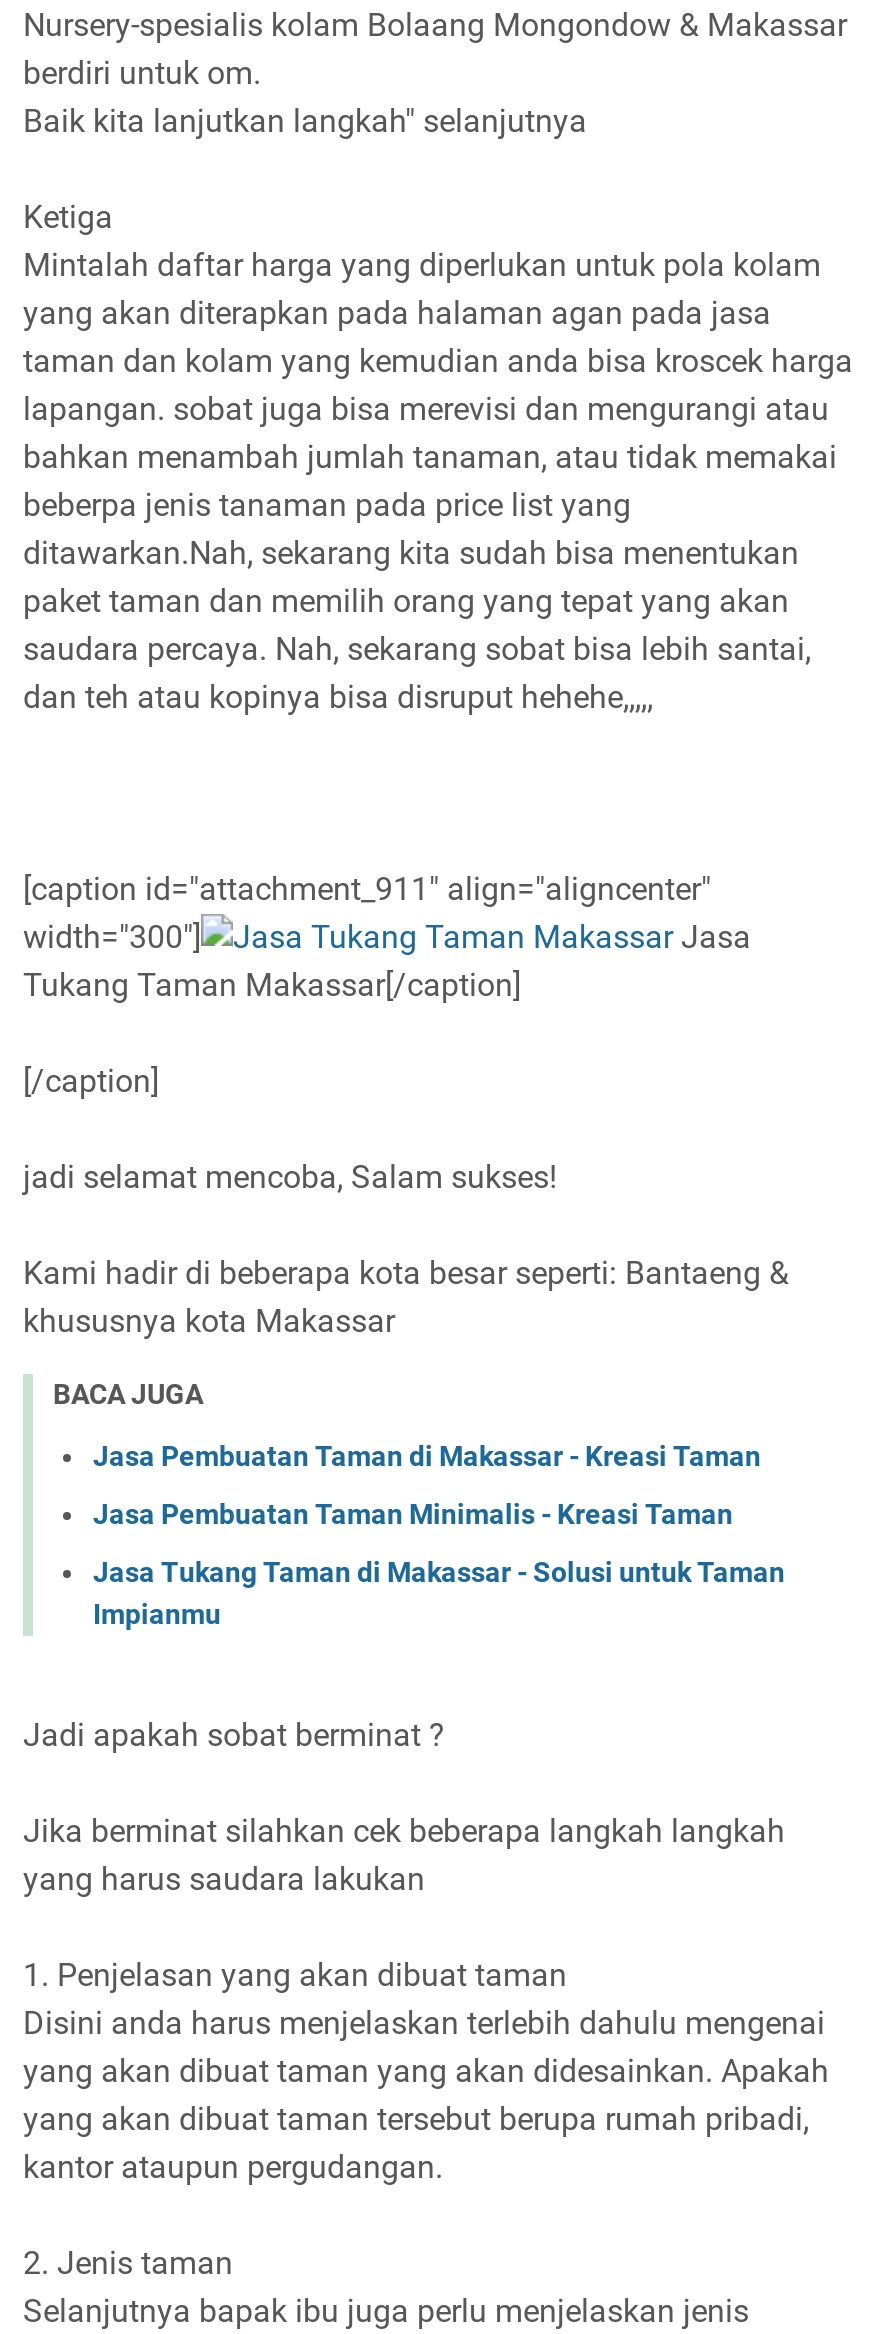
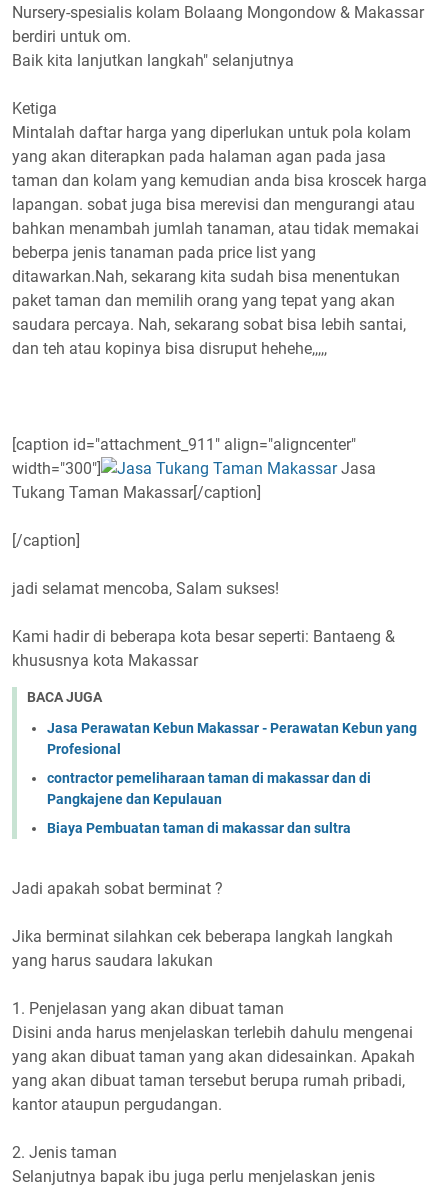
- Jasa Pembuatan Taman di Makassar - Kreasi Taman
+ Jasa Perawatan Kebun Makassar - Perawatan Kebun yang
+ Profesional

- Jasa Pembuatan Taman Minimalis - Kreasi Taman
+ contractor pemeliharaan taman di makassar dan di
+ Pangkajene dan Kepulauan

- Jasa Tukang Taman di Makassar - Solusi untuk Taman
- Impianmu
+ Biaya Pembuatan taman di makassar dan sultra
